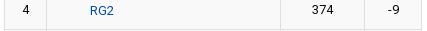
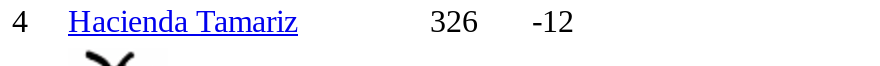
- RG2
- 374
- -9
+ Hacienda Tamariz
+ 326
+ -12
